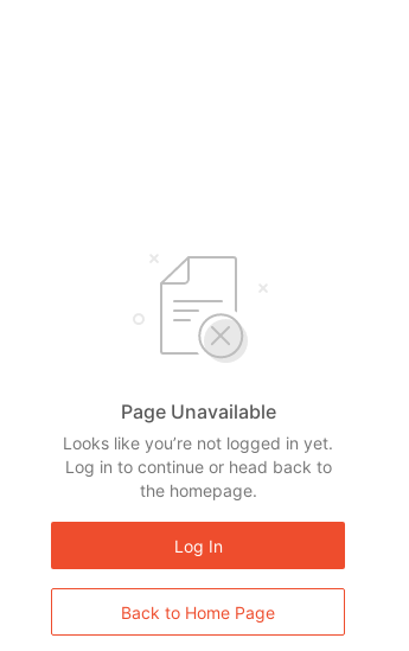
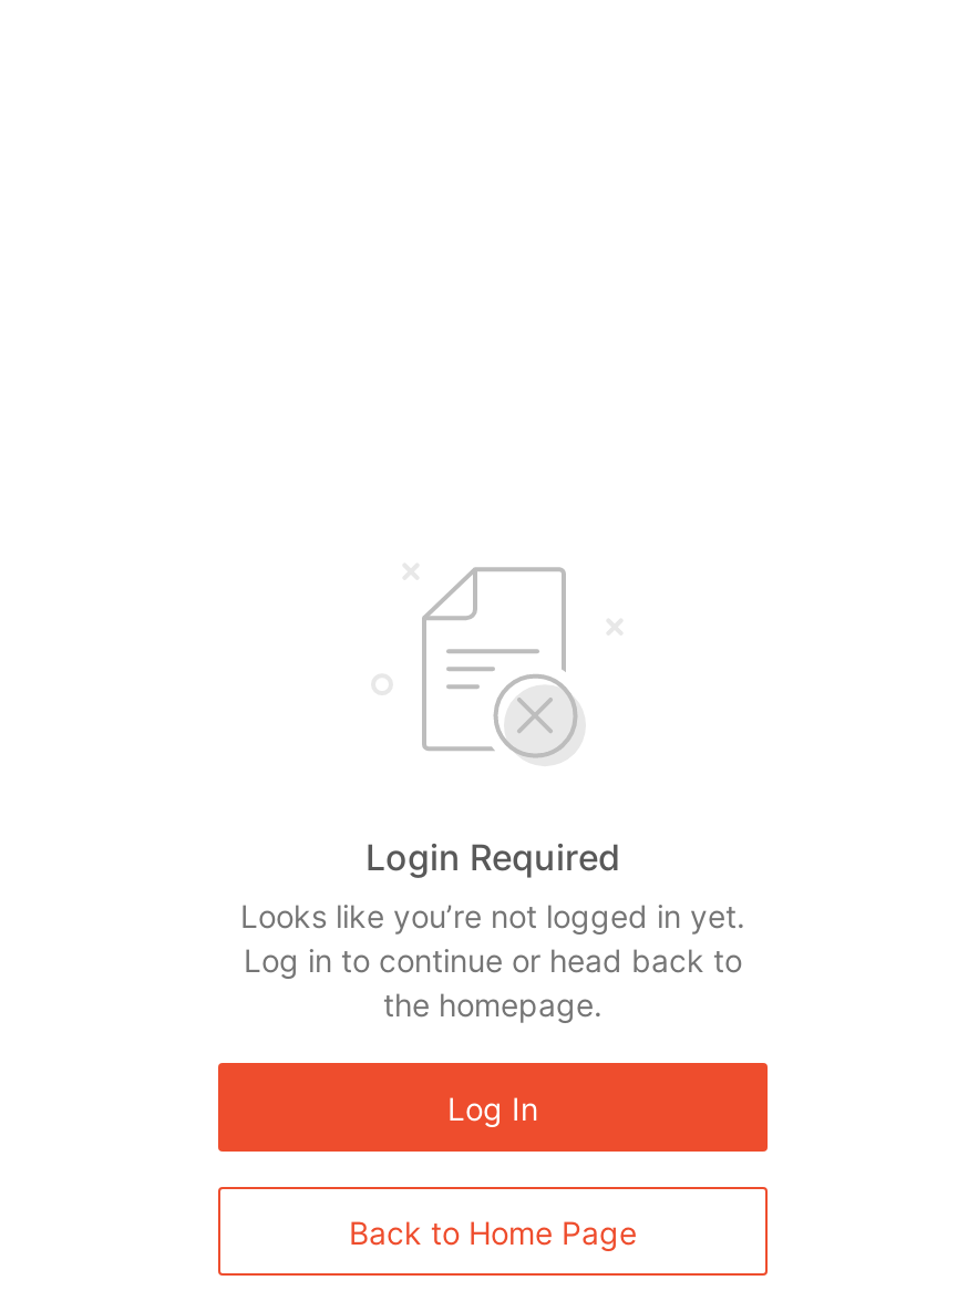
- Page Unavailable
+ Login Required
